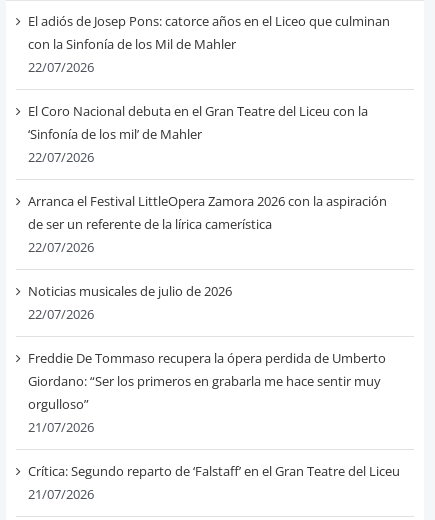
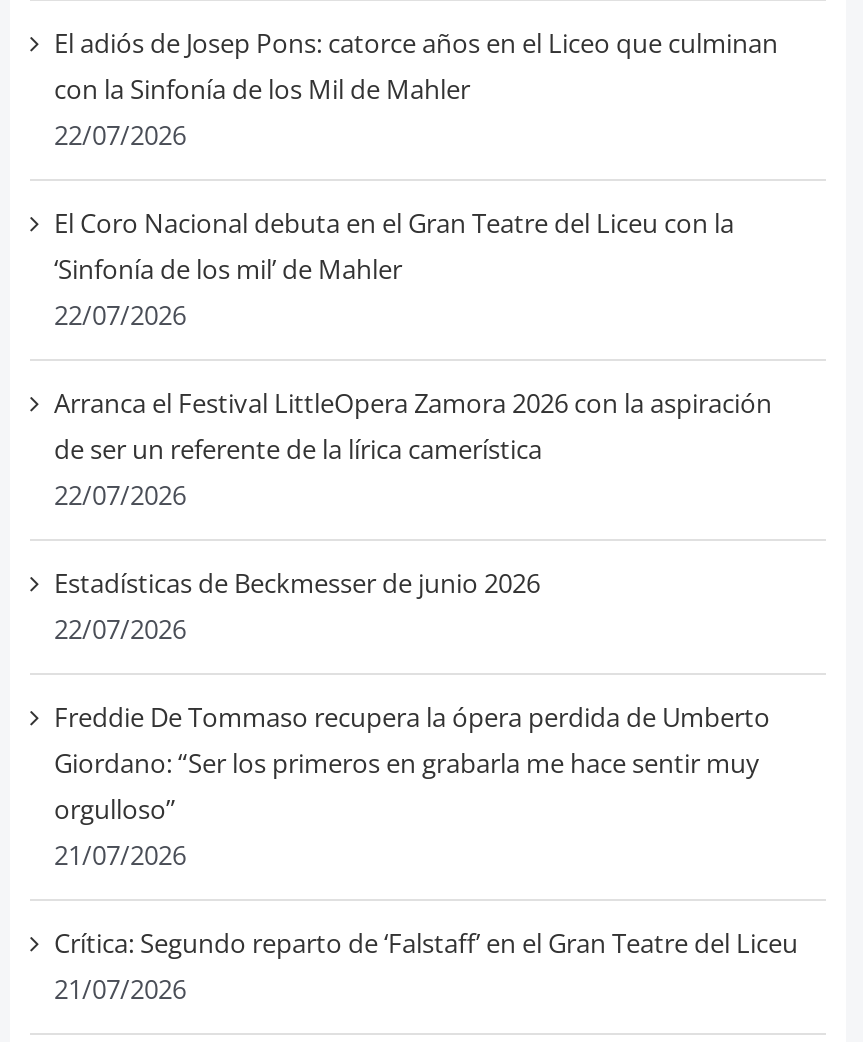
- Noticias musicales de julio de 2026
+ Estadísticas de Beckmesser de junio 2026
